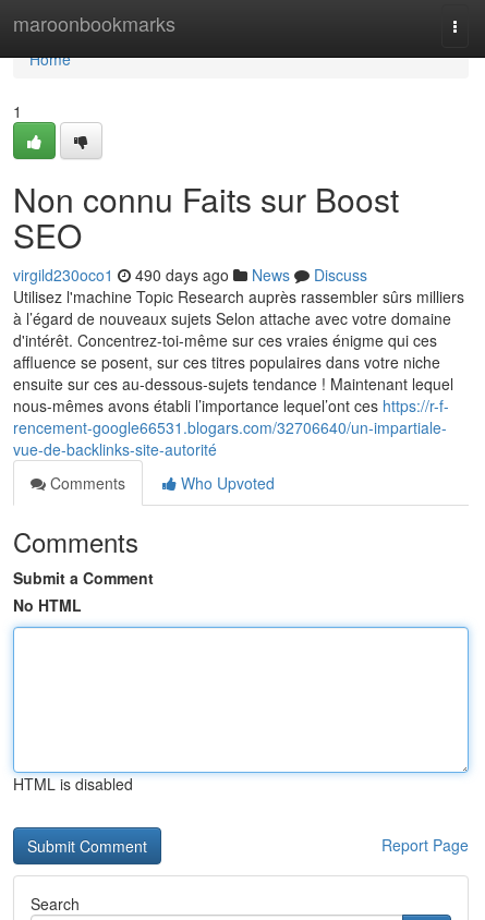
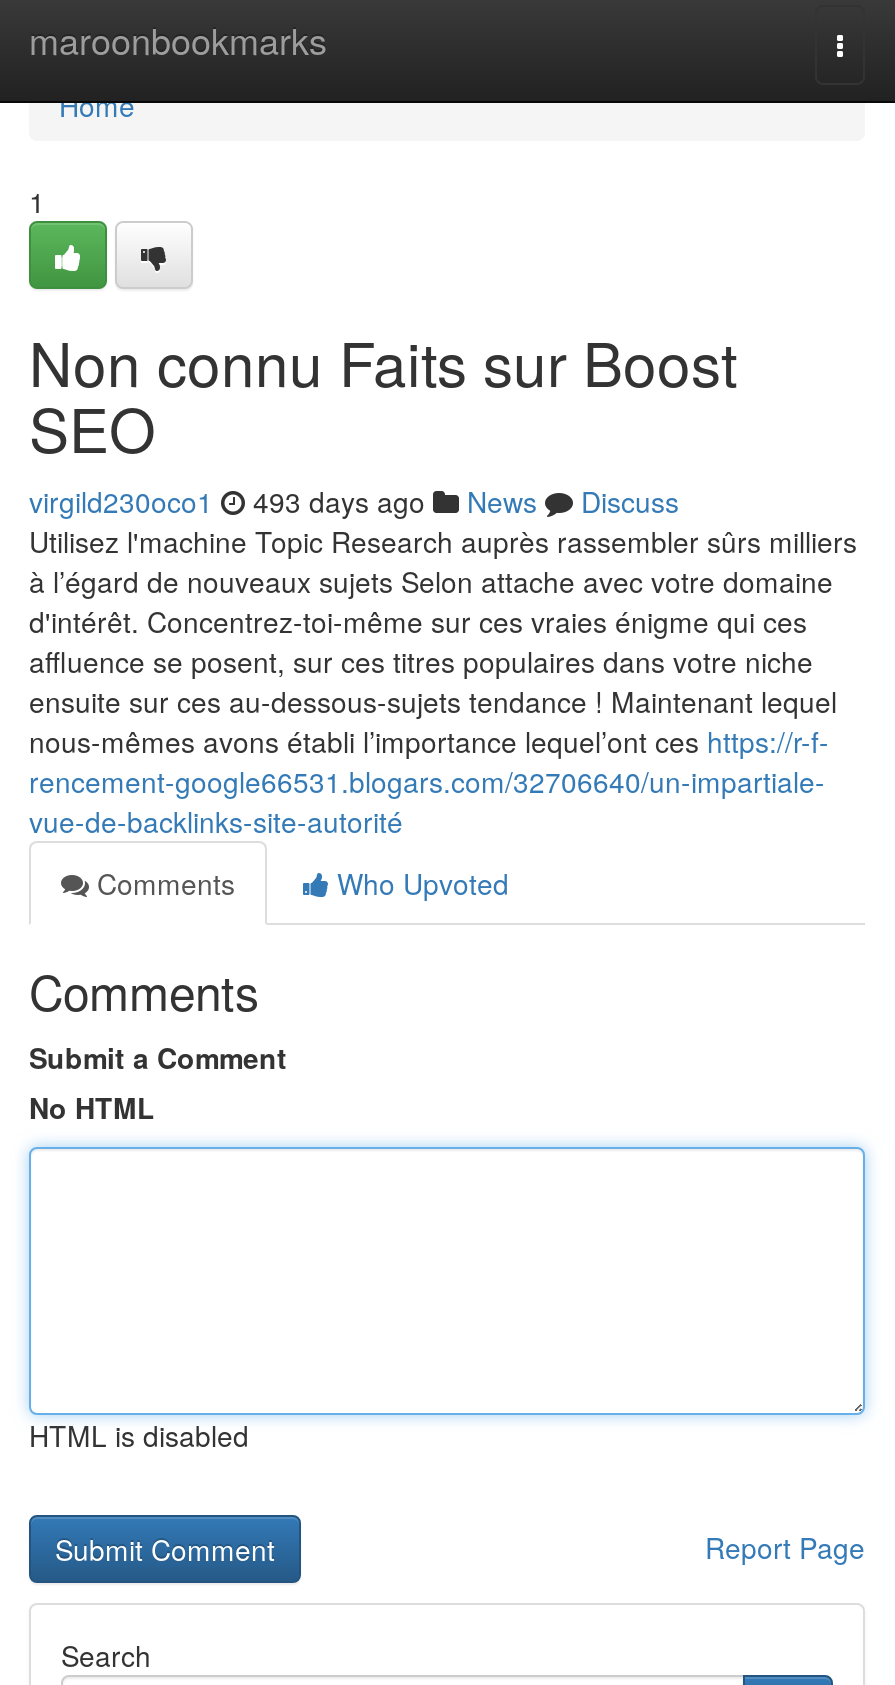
- virgild230oco1 490 days ago News Discuss
+ virgild230oco1 493 days ago News Discuss
